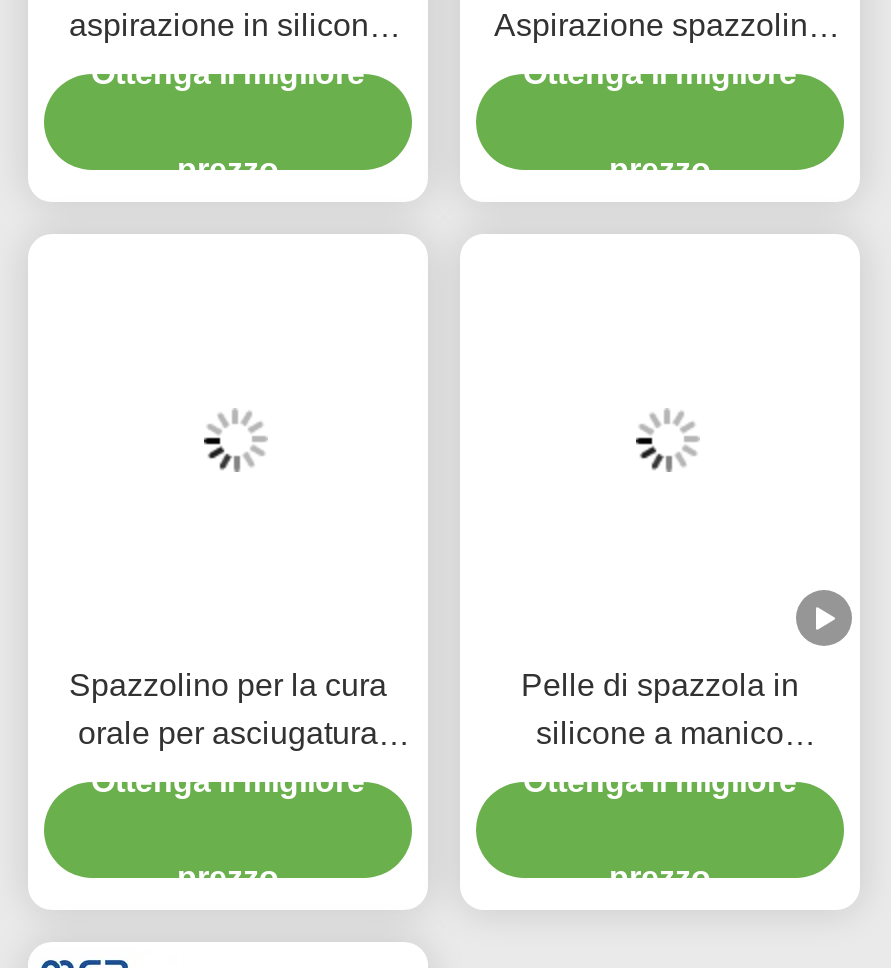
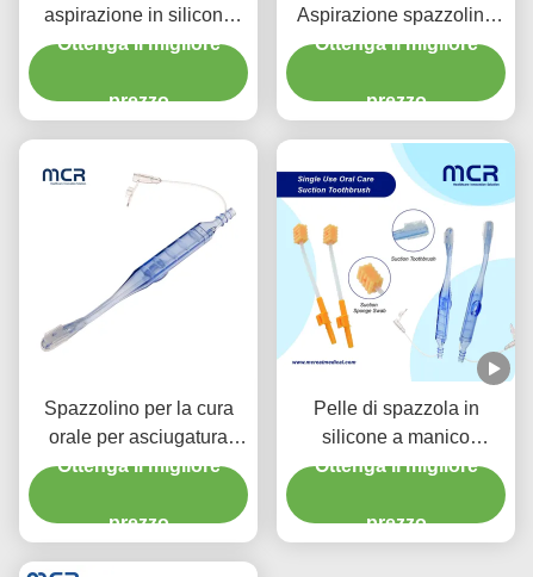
+ [image]

+ [image]
